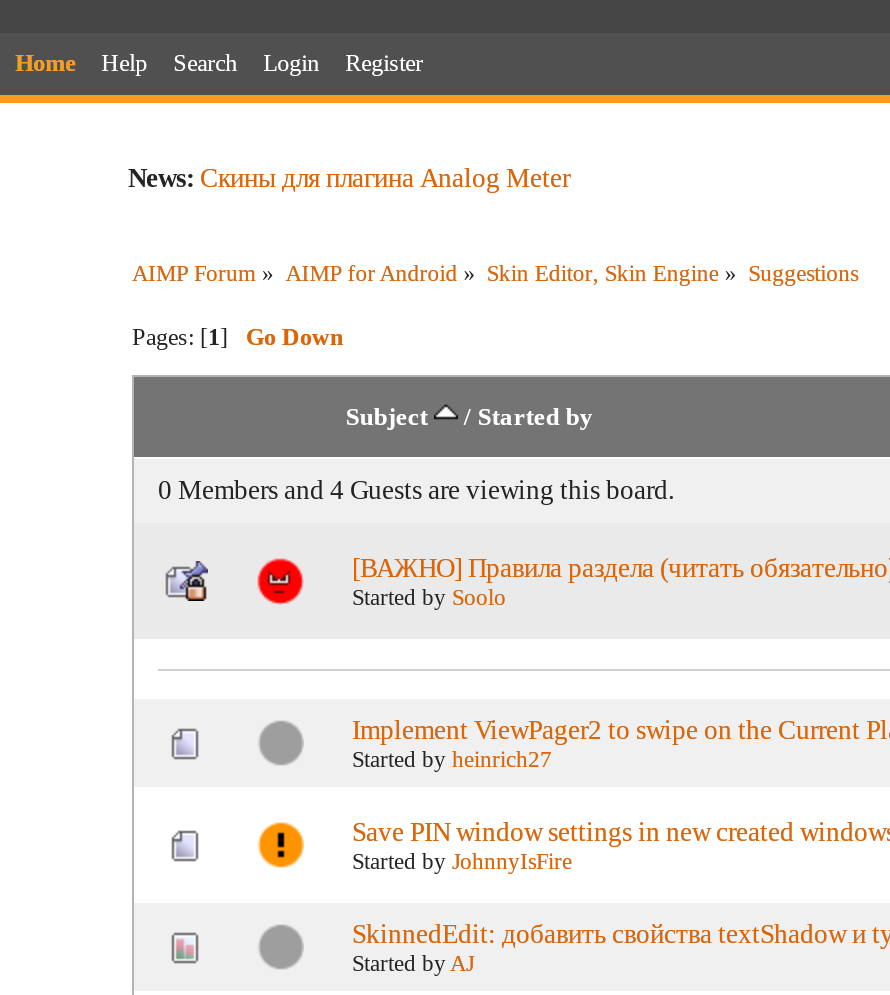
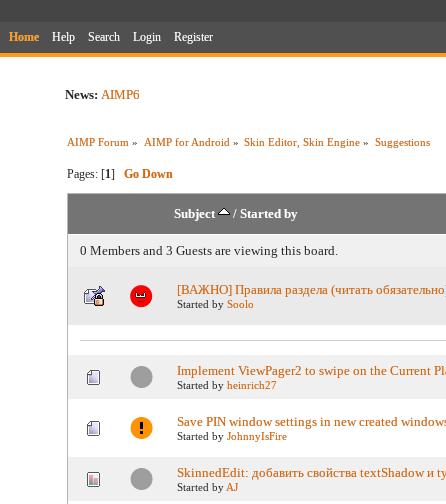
- News: Скины для плагина Analog Meter
+ News: AIMP6

- 0 Members and 4 Guests are viewing this board.
+ 0 Members and 3 Guests are viewing this board.
